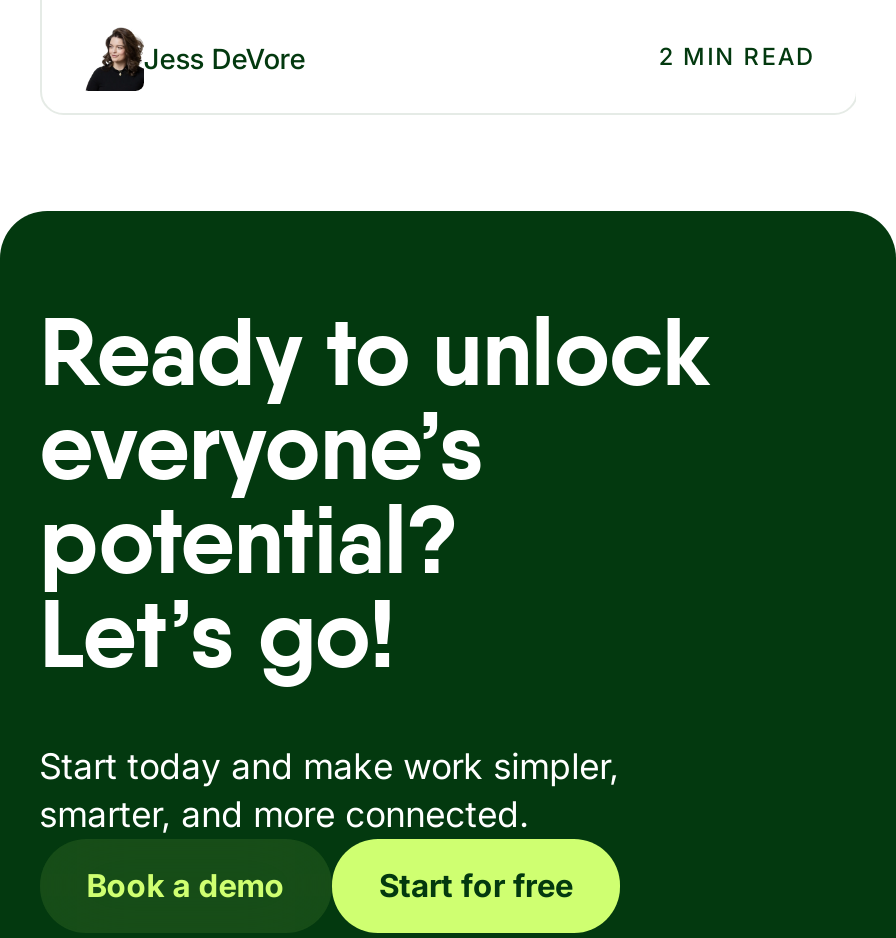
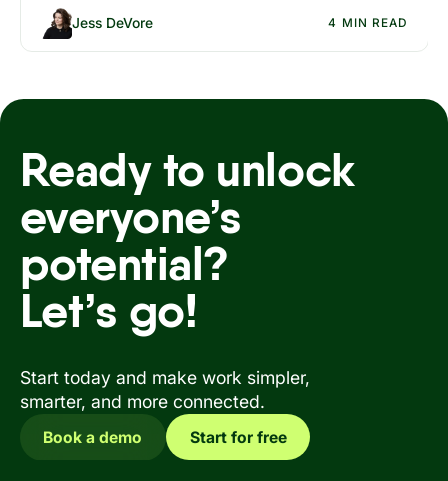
- 2 MIN READ
+ 4 MIN READ
